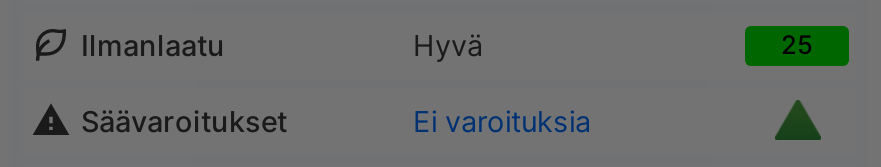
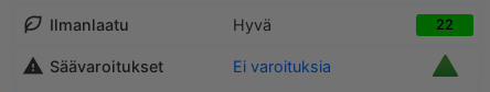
- 25
+ 22
